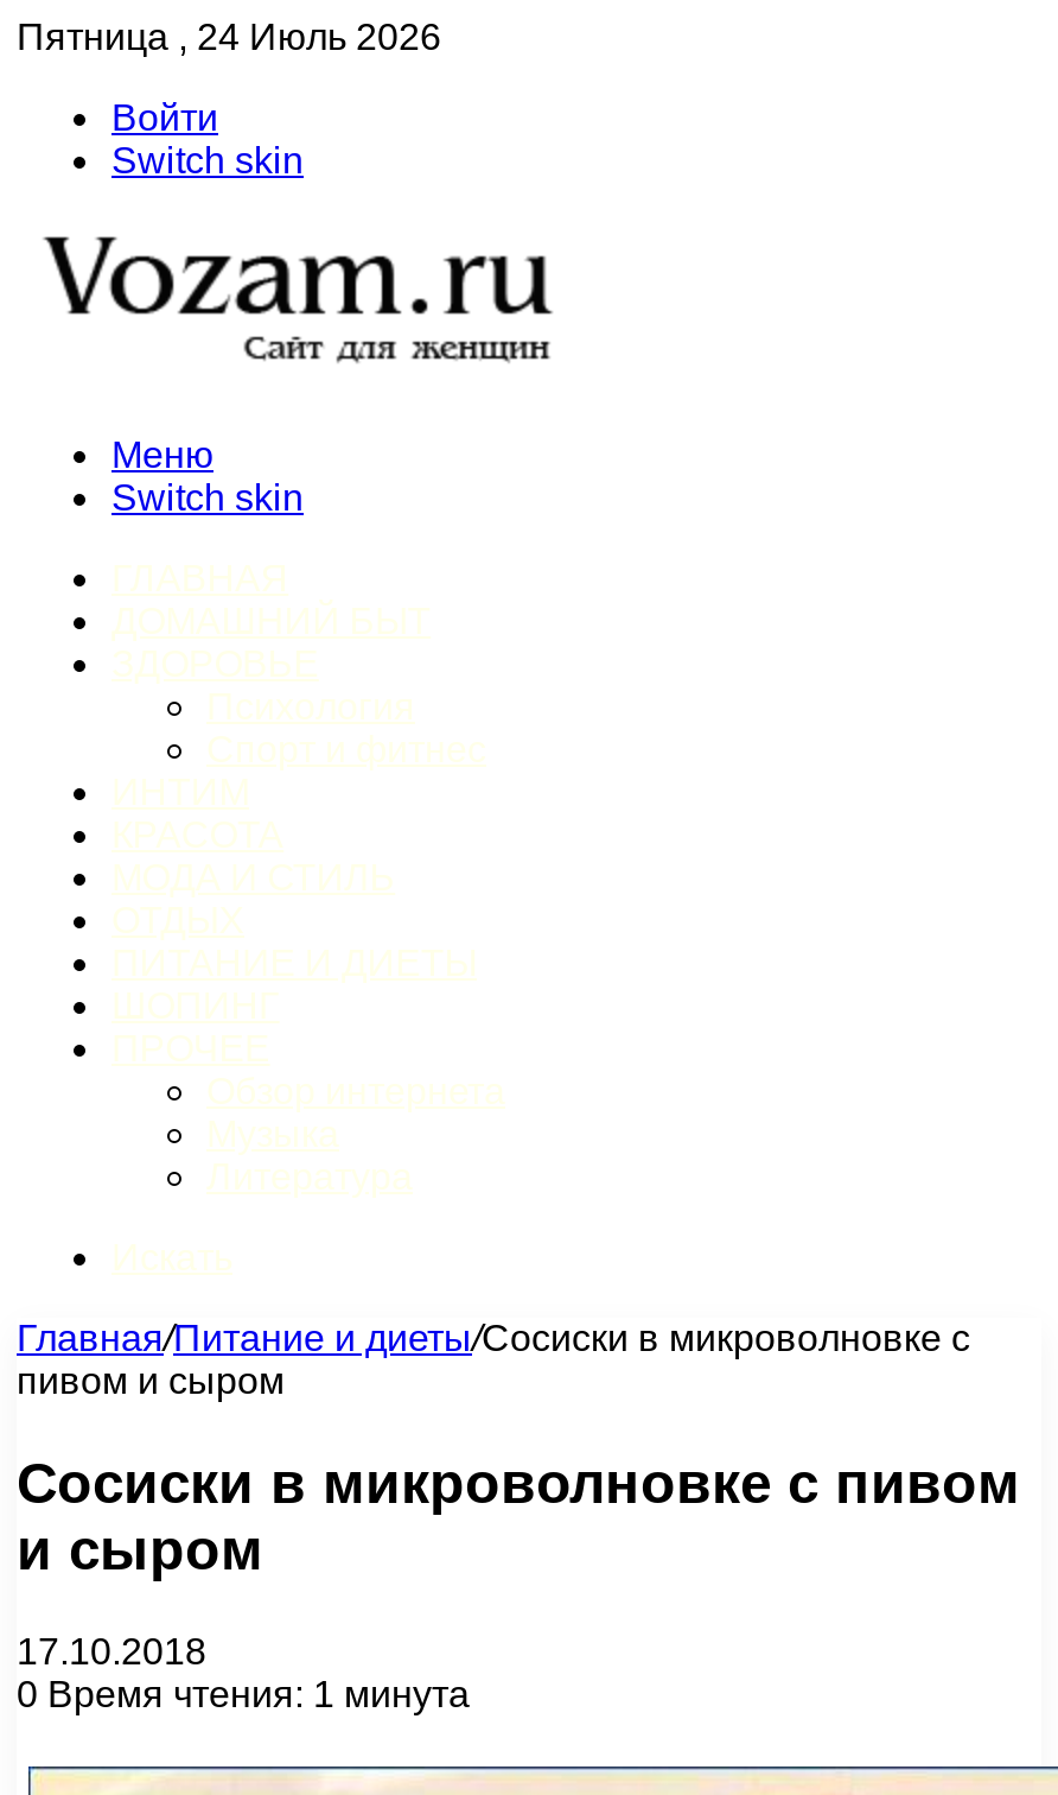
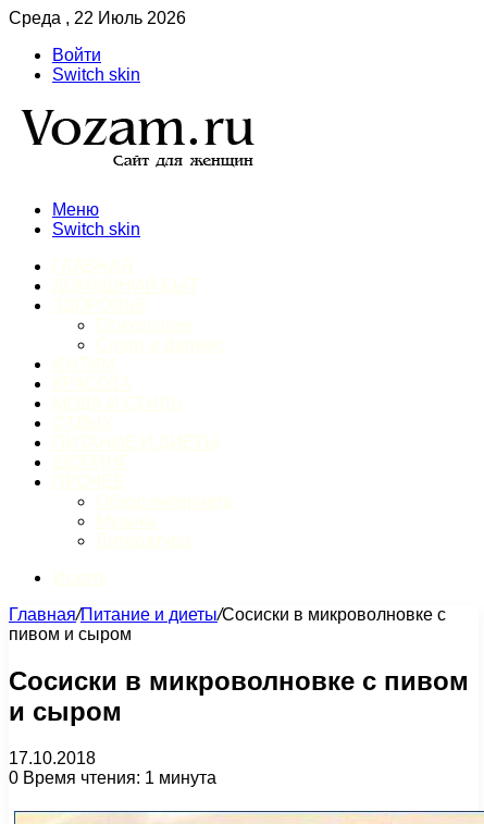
- Пятница , 24 Июль 2026
+ Среда , 22 Июль 2026
